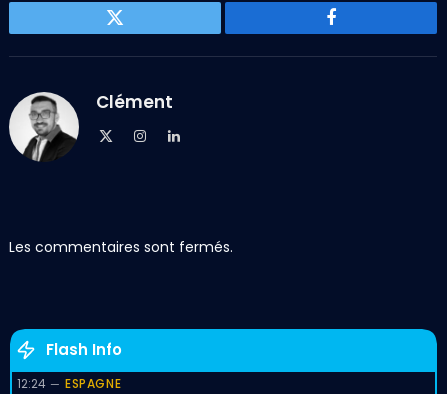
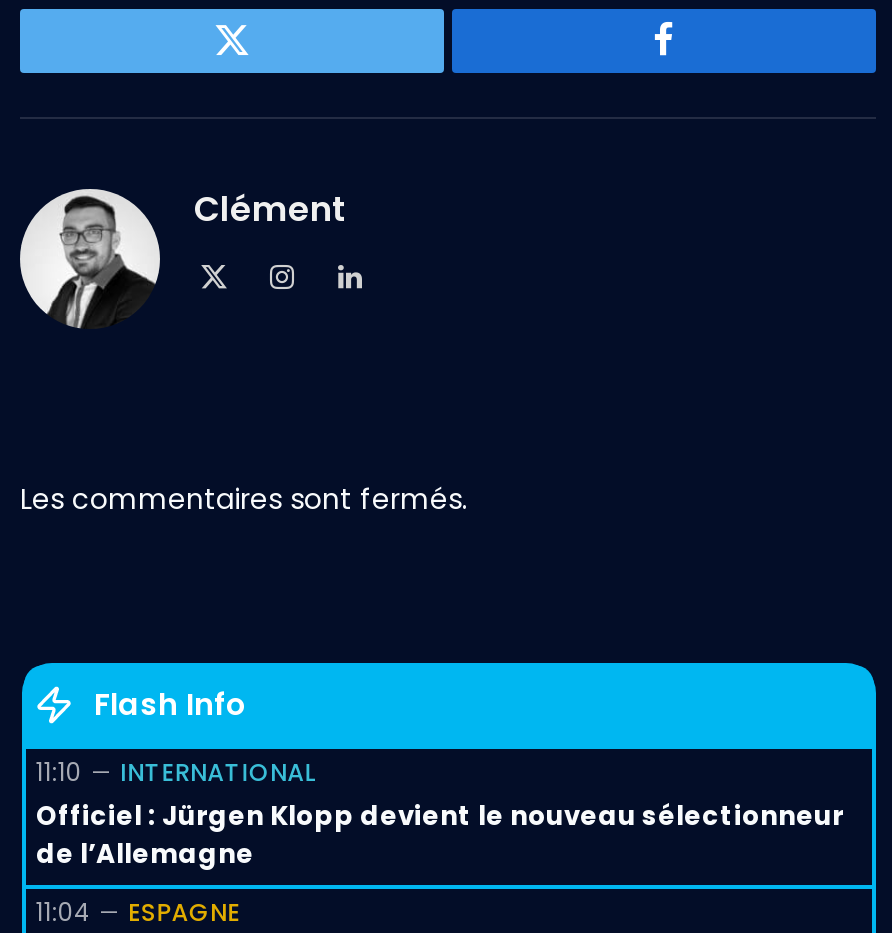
- 12:24
+ 11:10
+ INTERNATIONAL
+ Officiel : Jürgen Klopp devient le nouveau sélectionneur
+ de l’Allemagne
+ 11:04
